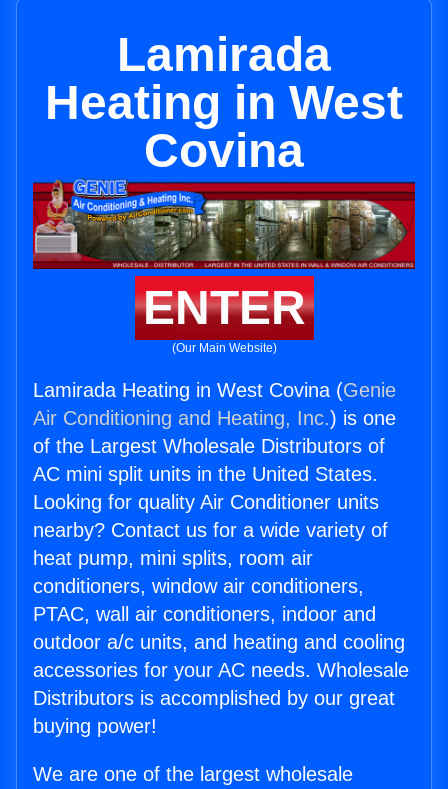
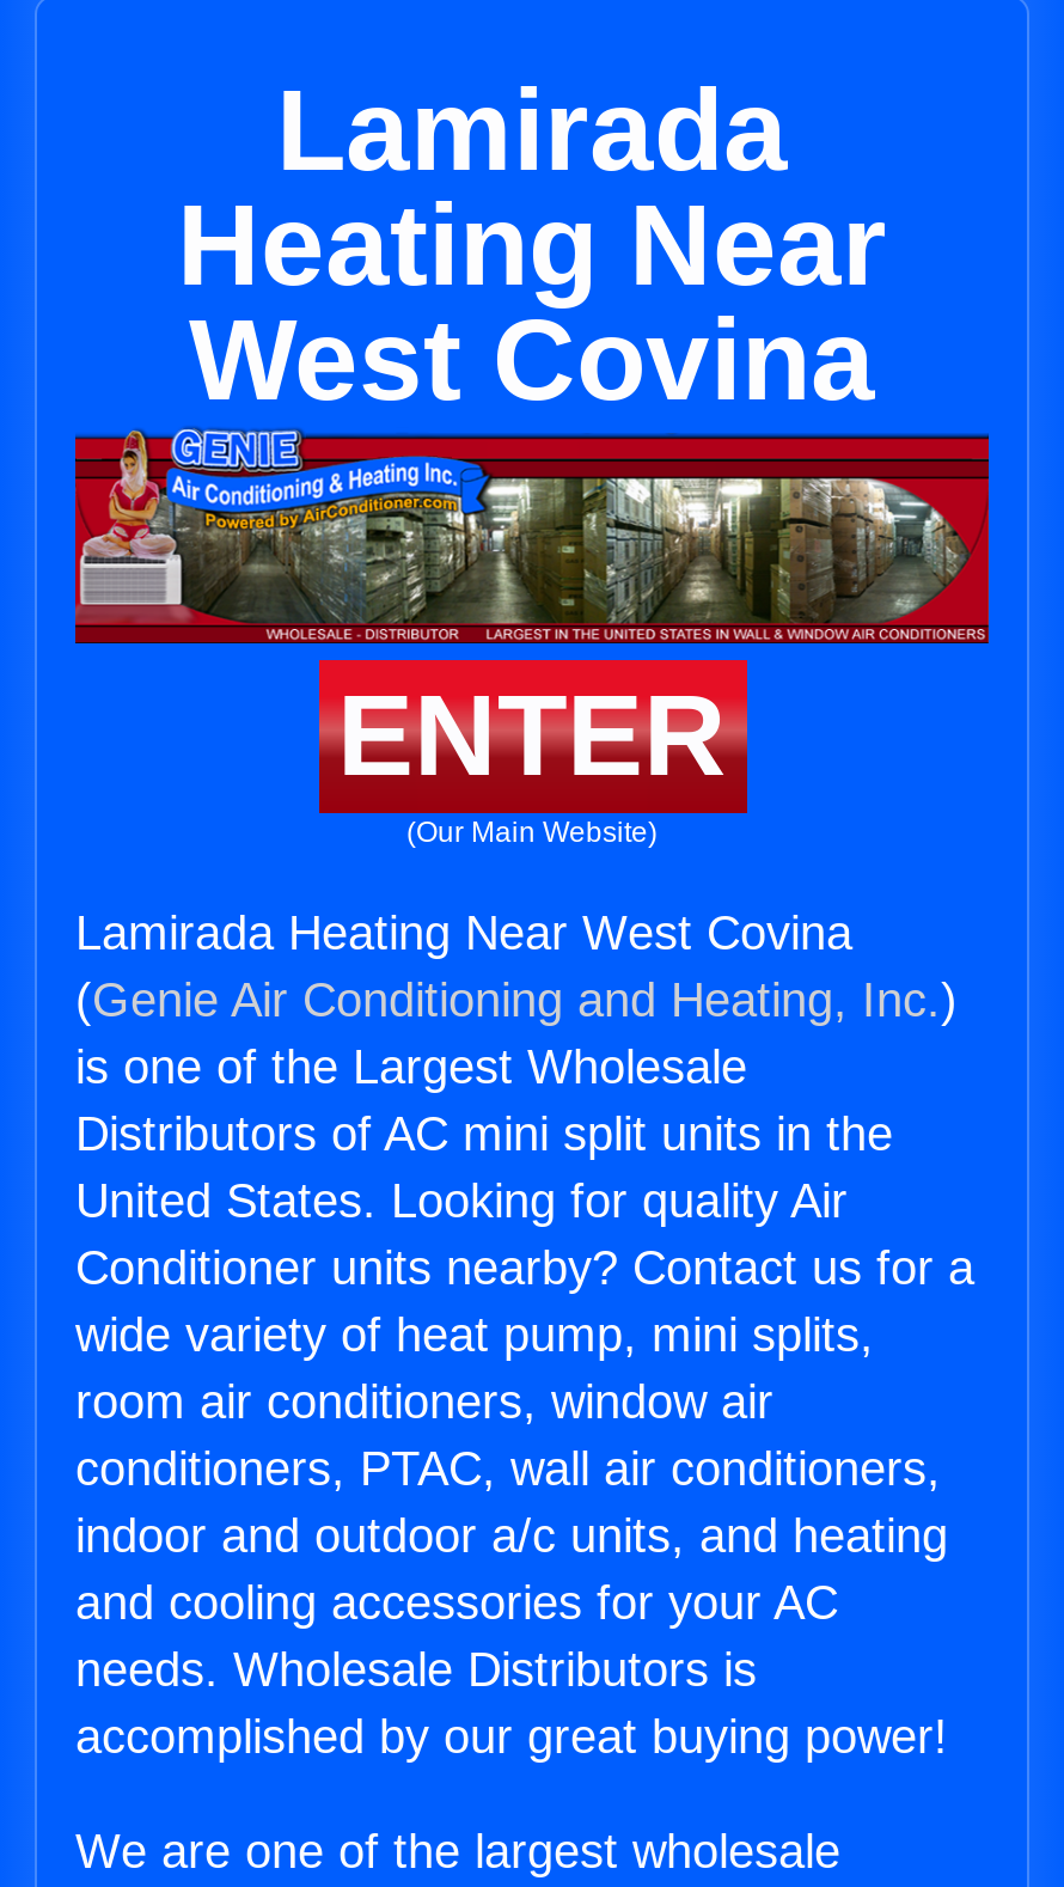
- Heating in West
- Covina
+ Heating Near
+ West Covina

- Lamirada Heating in West Covina (Genie
- Air Conditioning and Heating, Inc.) is one
- of the Largest Wholesale Distributors of
- AC mini split units in the United States.
- Looking for quality Air Conditioner units
- nearby? Contact us for a wide variety of
- heat pump, mini splits, room air
- conditioners, window air conditioners,
- PTAC, wall air conditioners, indoor and
- outdoor a/c units, and heating and cooling
- accessories for your AC needs. Wholesale
- Distributors is accomplished by our great
- buying power!
+ Lamirada Heating Near West Covina
+ (Genie Air Conditioning and Heating, Inc.)
+ is one of the Largest Wholesale
+ Distributors of AC mini split units in the
+ United States. Looking for quality Air
+ Conditioner units nearby? Contact us for a
+ wide variety of heat pump, mini splits,
+ room air conditioners, window air
+ conditioners, PTAC, wall air conditioners,
+ indoor and outdoor a/c units, and heating
+ and cooling accessories for your AC
+ needs. Wholesale Distributors is
+ accomplished by our great buying power!
